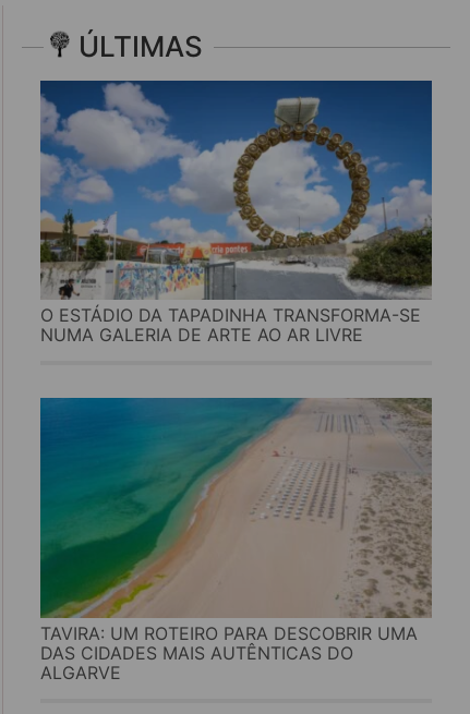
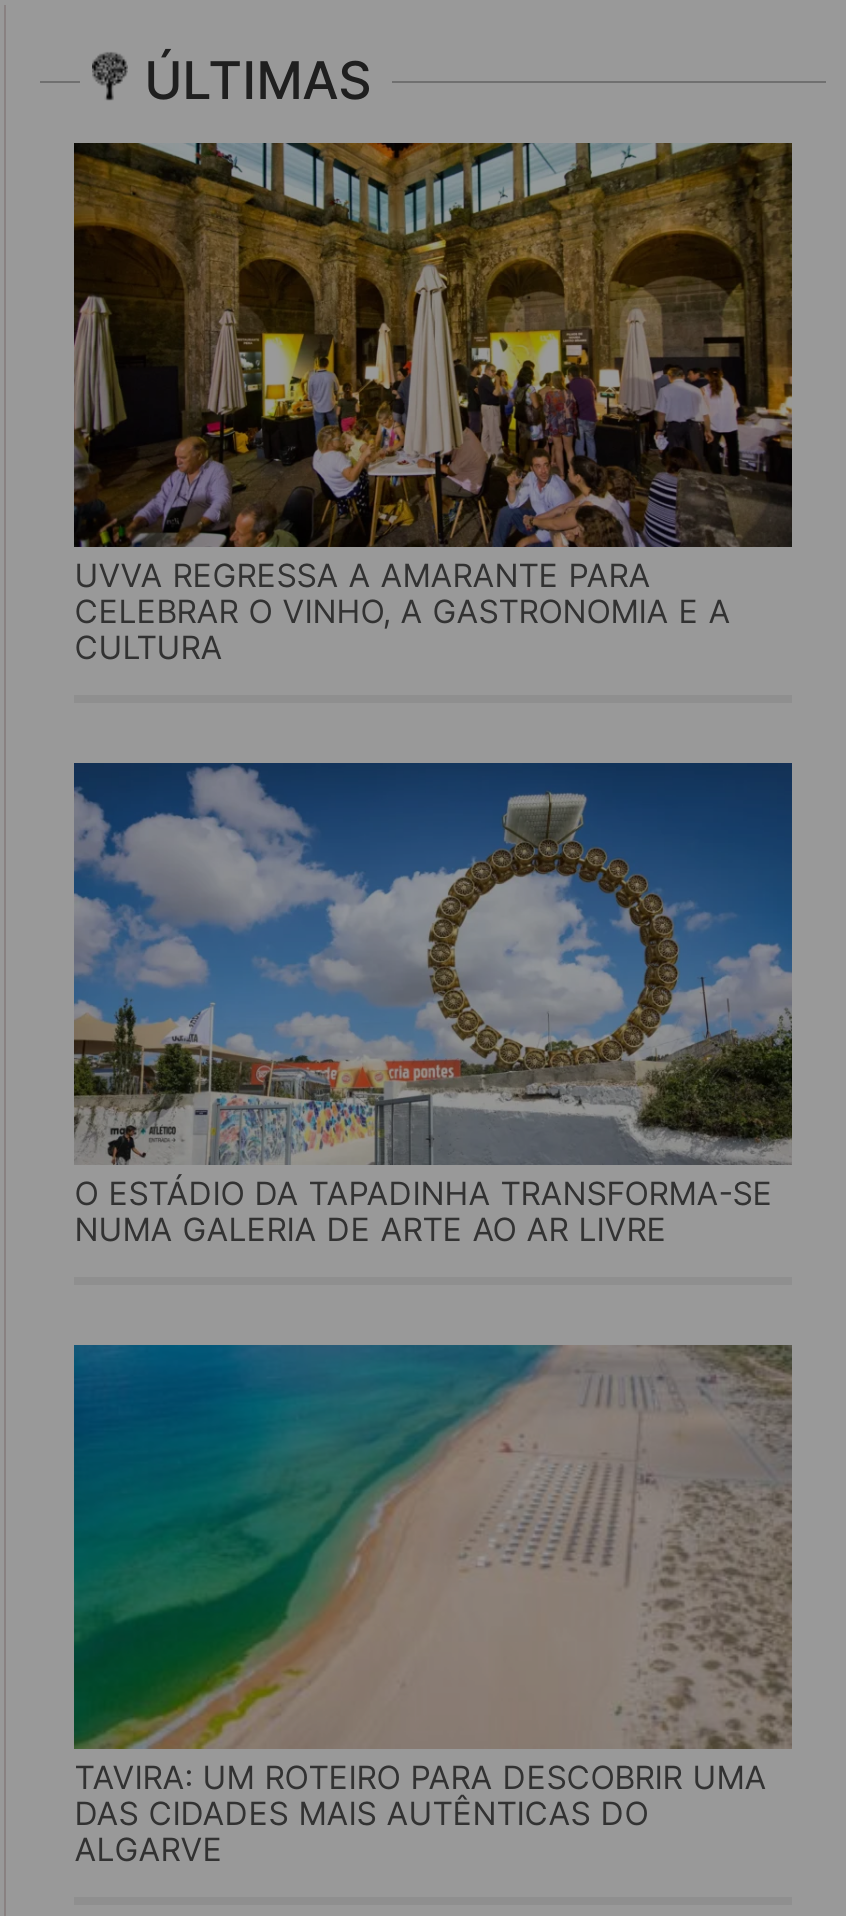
+ [image]
+ UVVA REGRESSA A AMARANTE PARA
+ CELEBRAR O VINHO, A GASTRONOMIA E A
+ CULTURA
